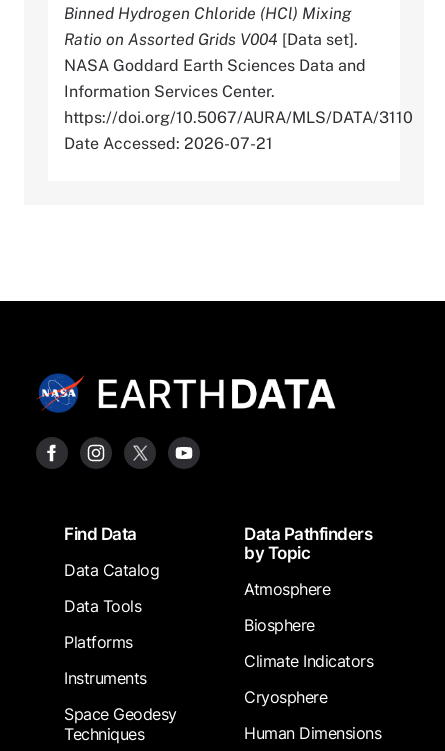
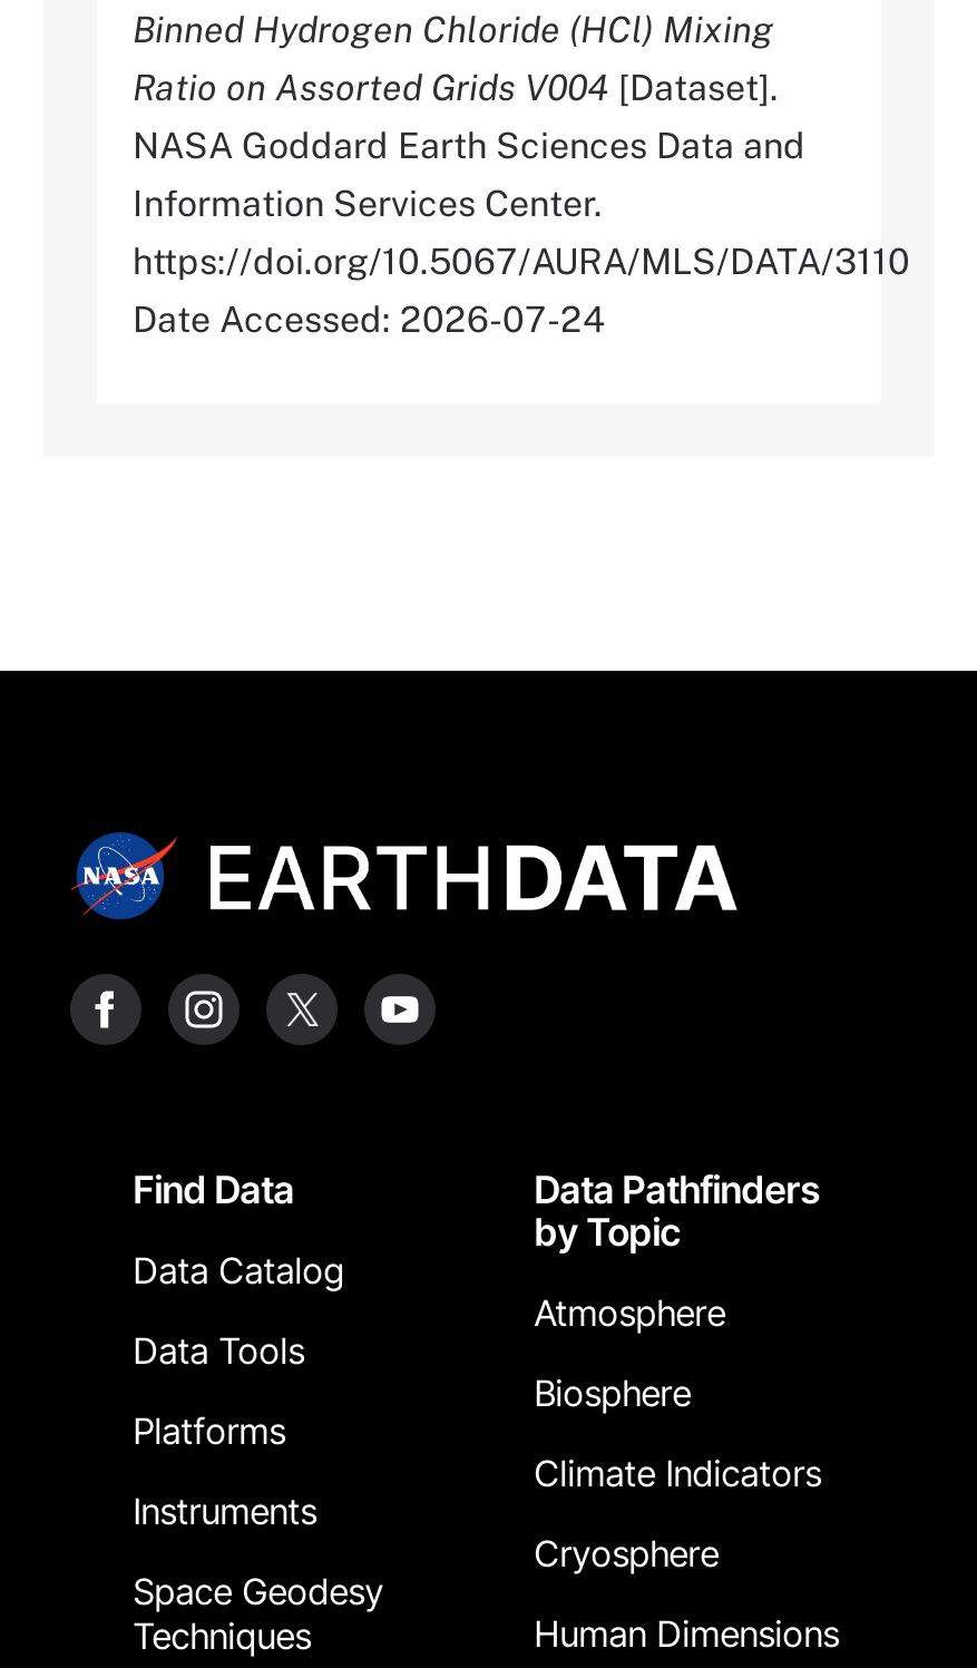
- Date Accessed: 2026-07-21
+ Date Accessed: 2026-07-24
